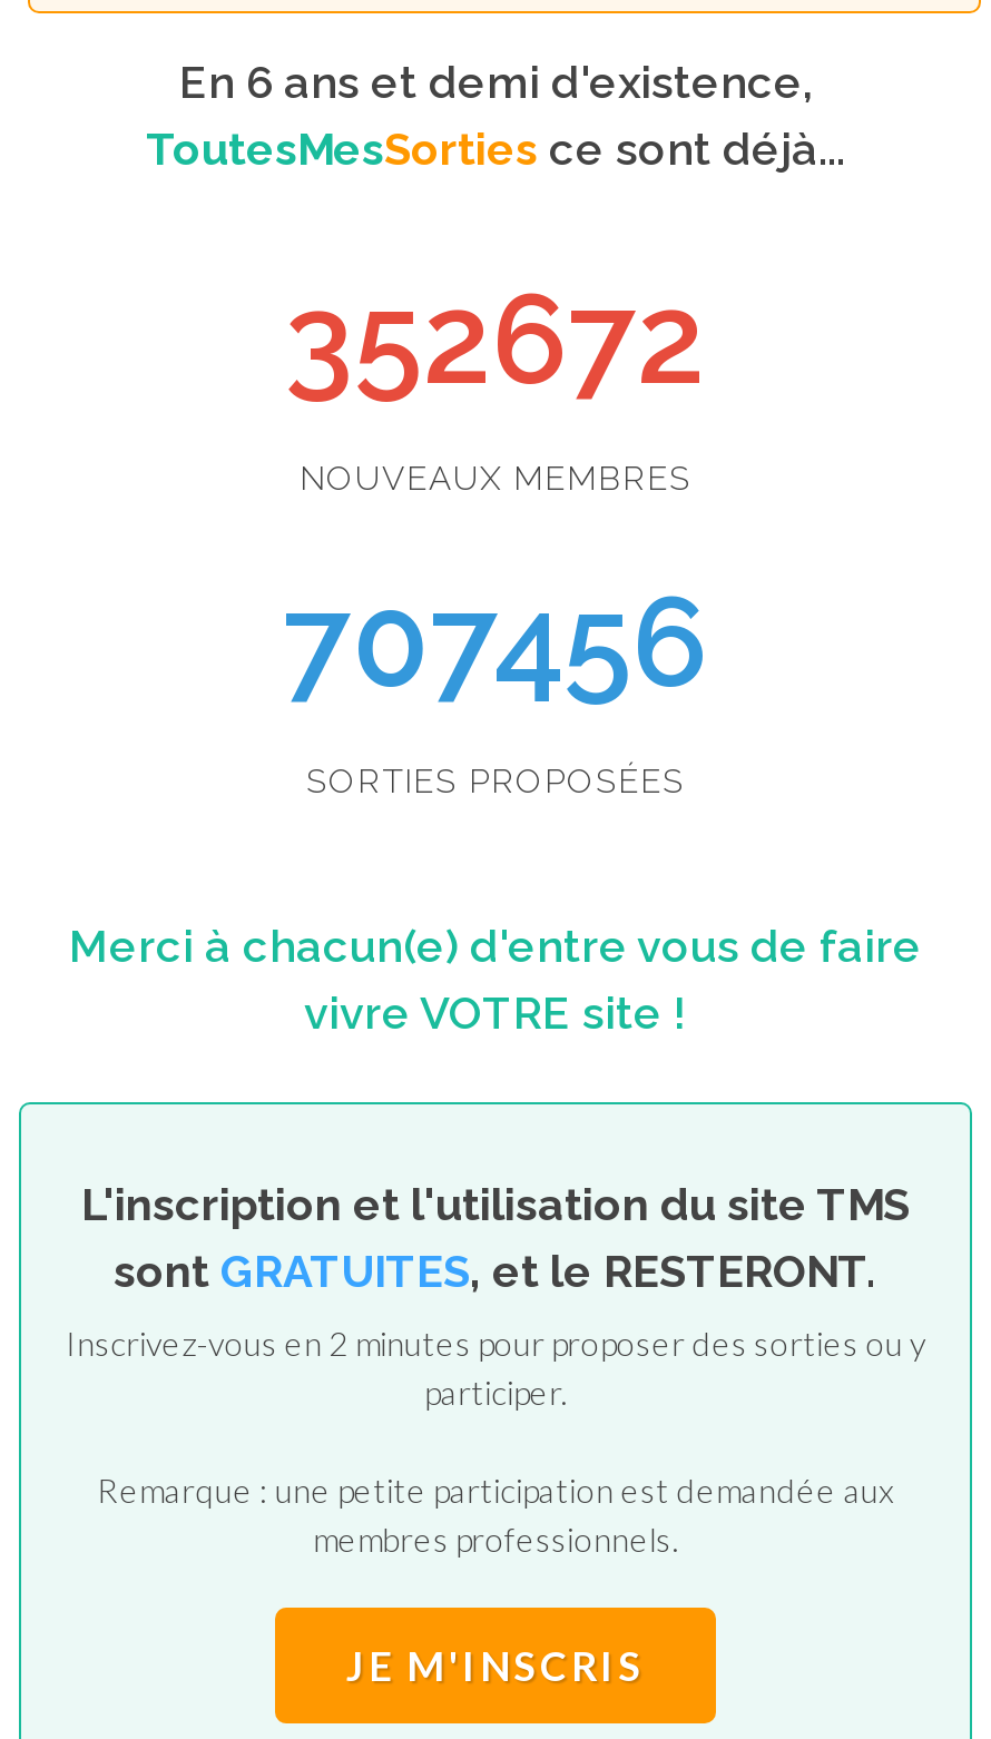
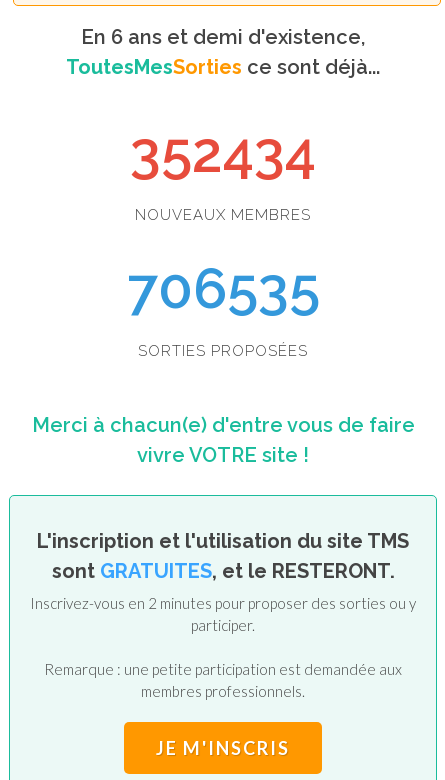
- 352672
+ 352434

- 707456
+ 706535
